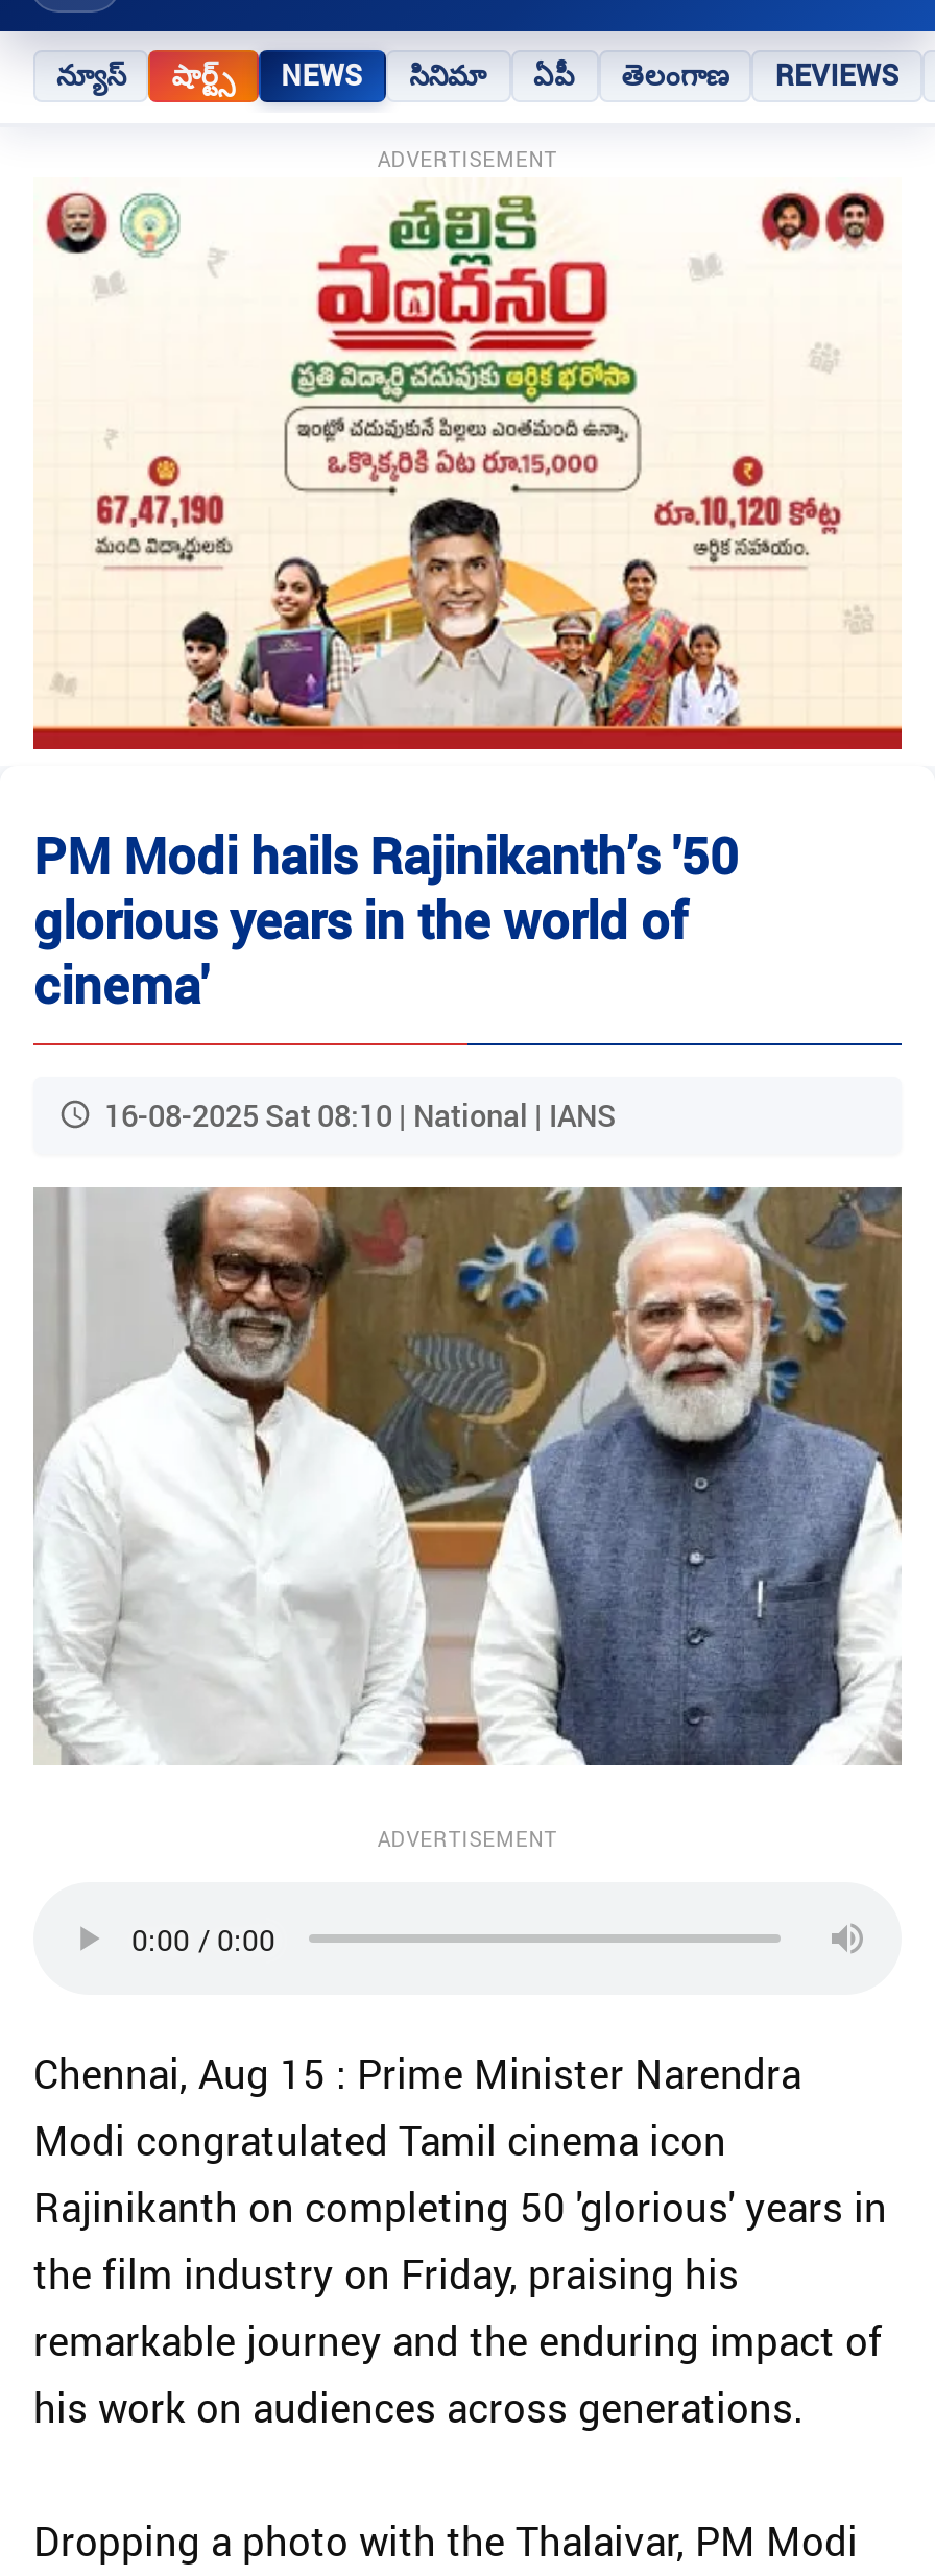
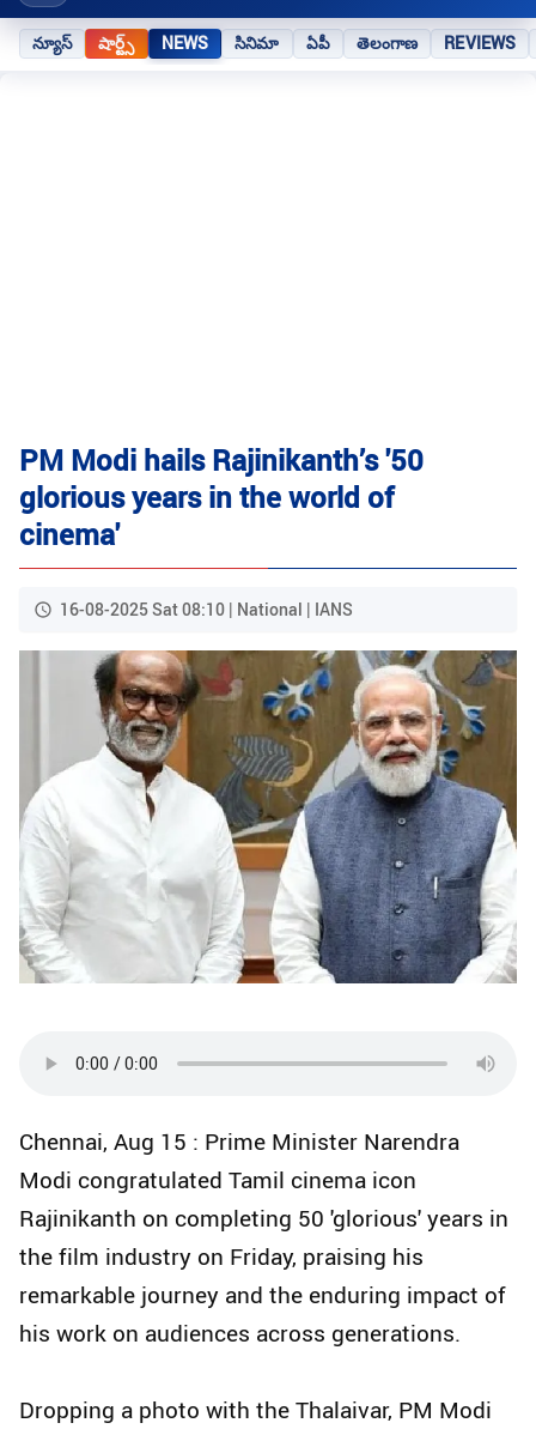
- ADVERTISEMENT

- [image]

- ADVERTISEMENT
